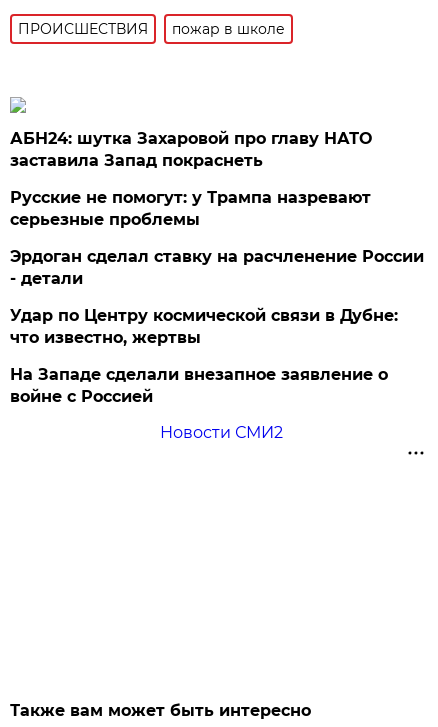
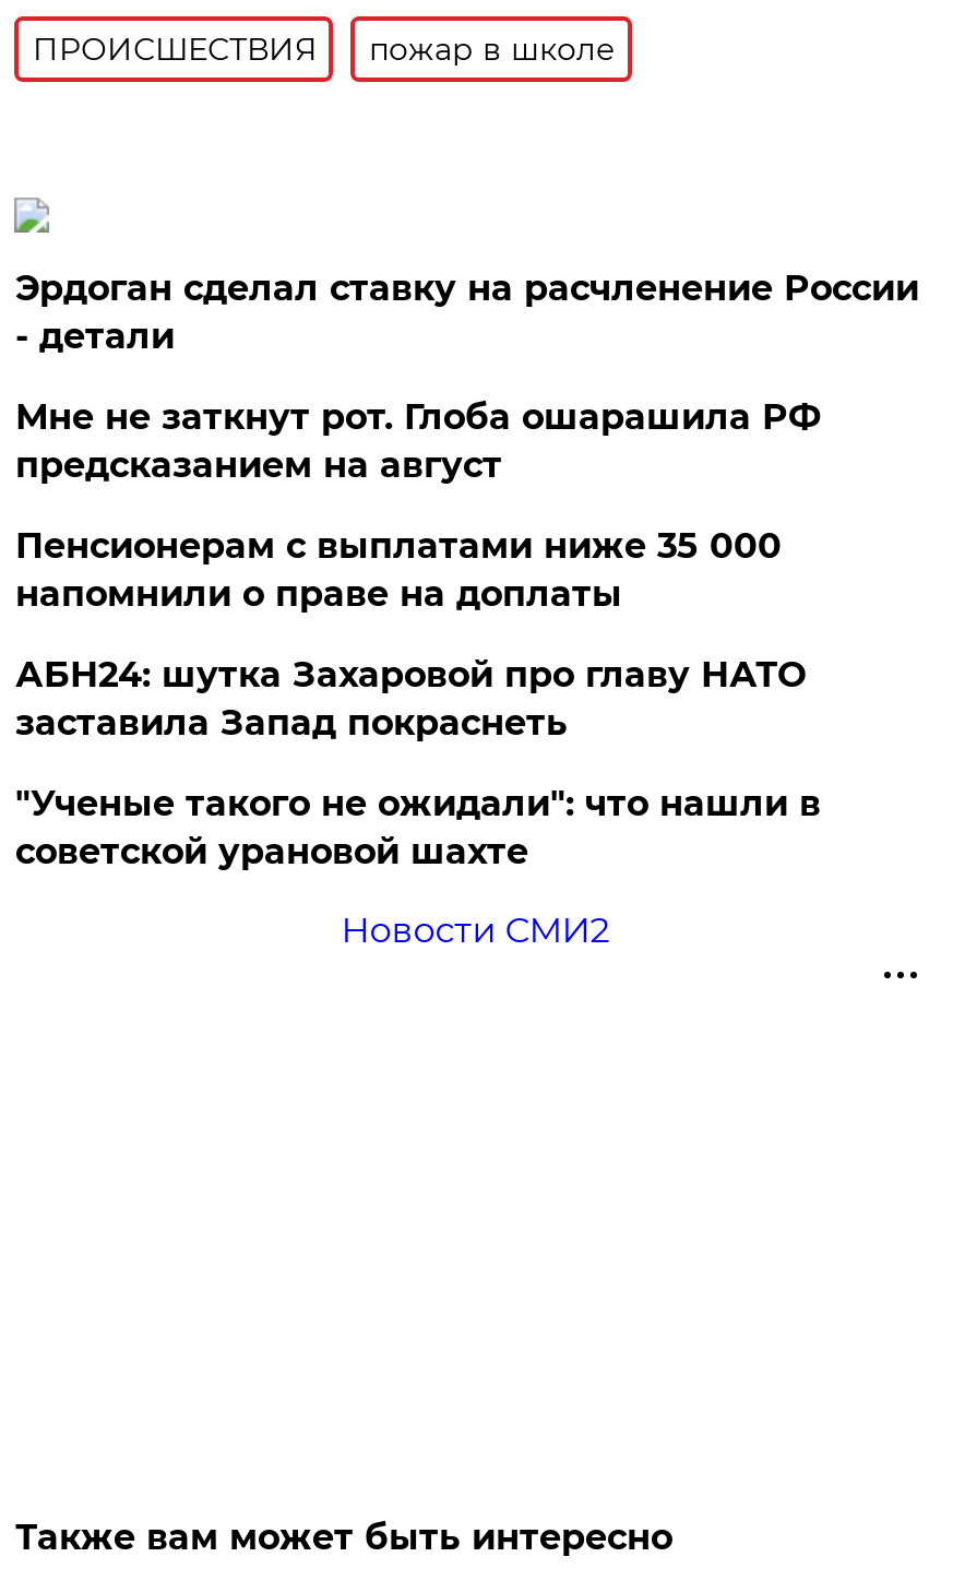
+ Мне не заткнут рот. Глоба ошарашила РФ
+ предсказанием на август
+ Пенсионерам с выплатами ниже 35 000
+ напомнили о праве на доплаты

moved down: АБН24: шутка Захаровой про главу НАТО | заставила Запад покраснеть

- Русские не помогут: у Трампа назревают
- серьезные проблемы
- Удар по Центру космической связи в Дубне:
- что известно, жертвы
- На Западе сделали внезапное заявление о
- войне с Россией
+ "Ученые такого не ожидали": что нашли в
+ советской урановой шахте

moved up: Эрдоган сделал ставку на расчленение России | - детали
